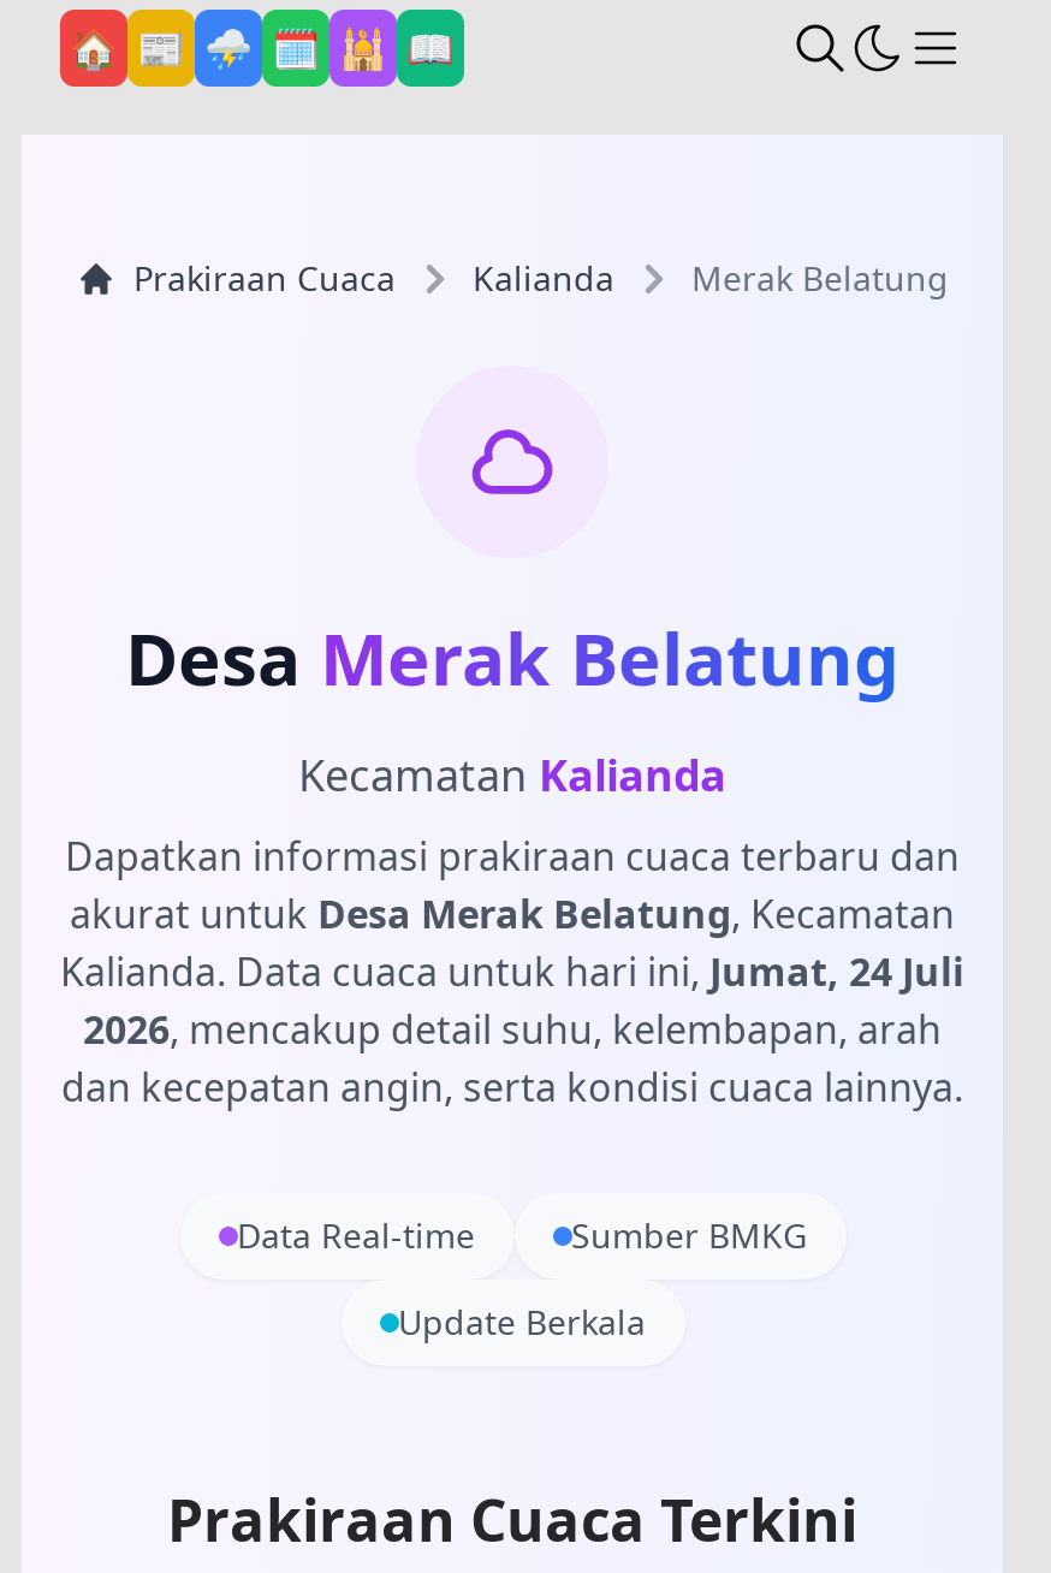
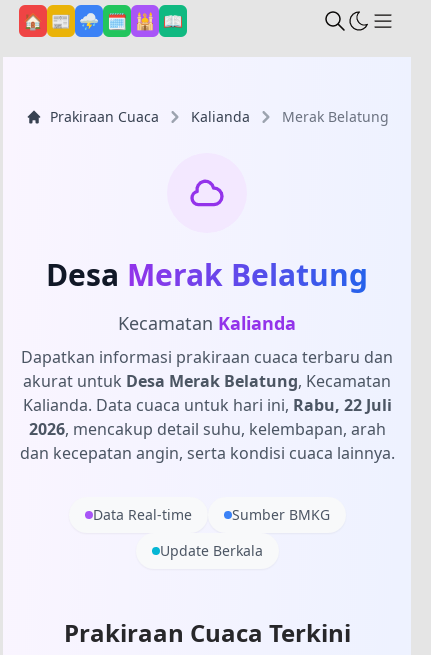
- Kalianda. Data cuaca untuk hari ini, Jumat, 24 Juli
+ Kalianda. Data cuaca untuk hari ini, Rabu, 22 Juli
